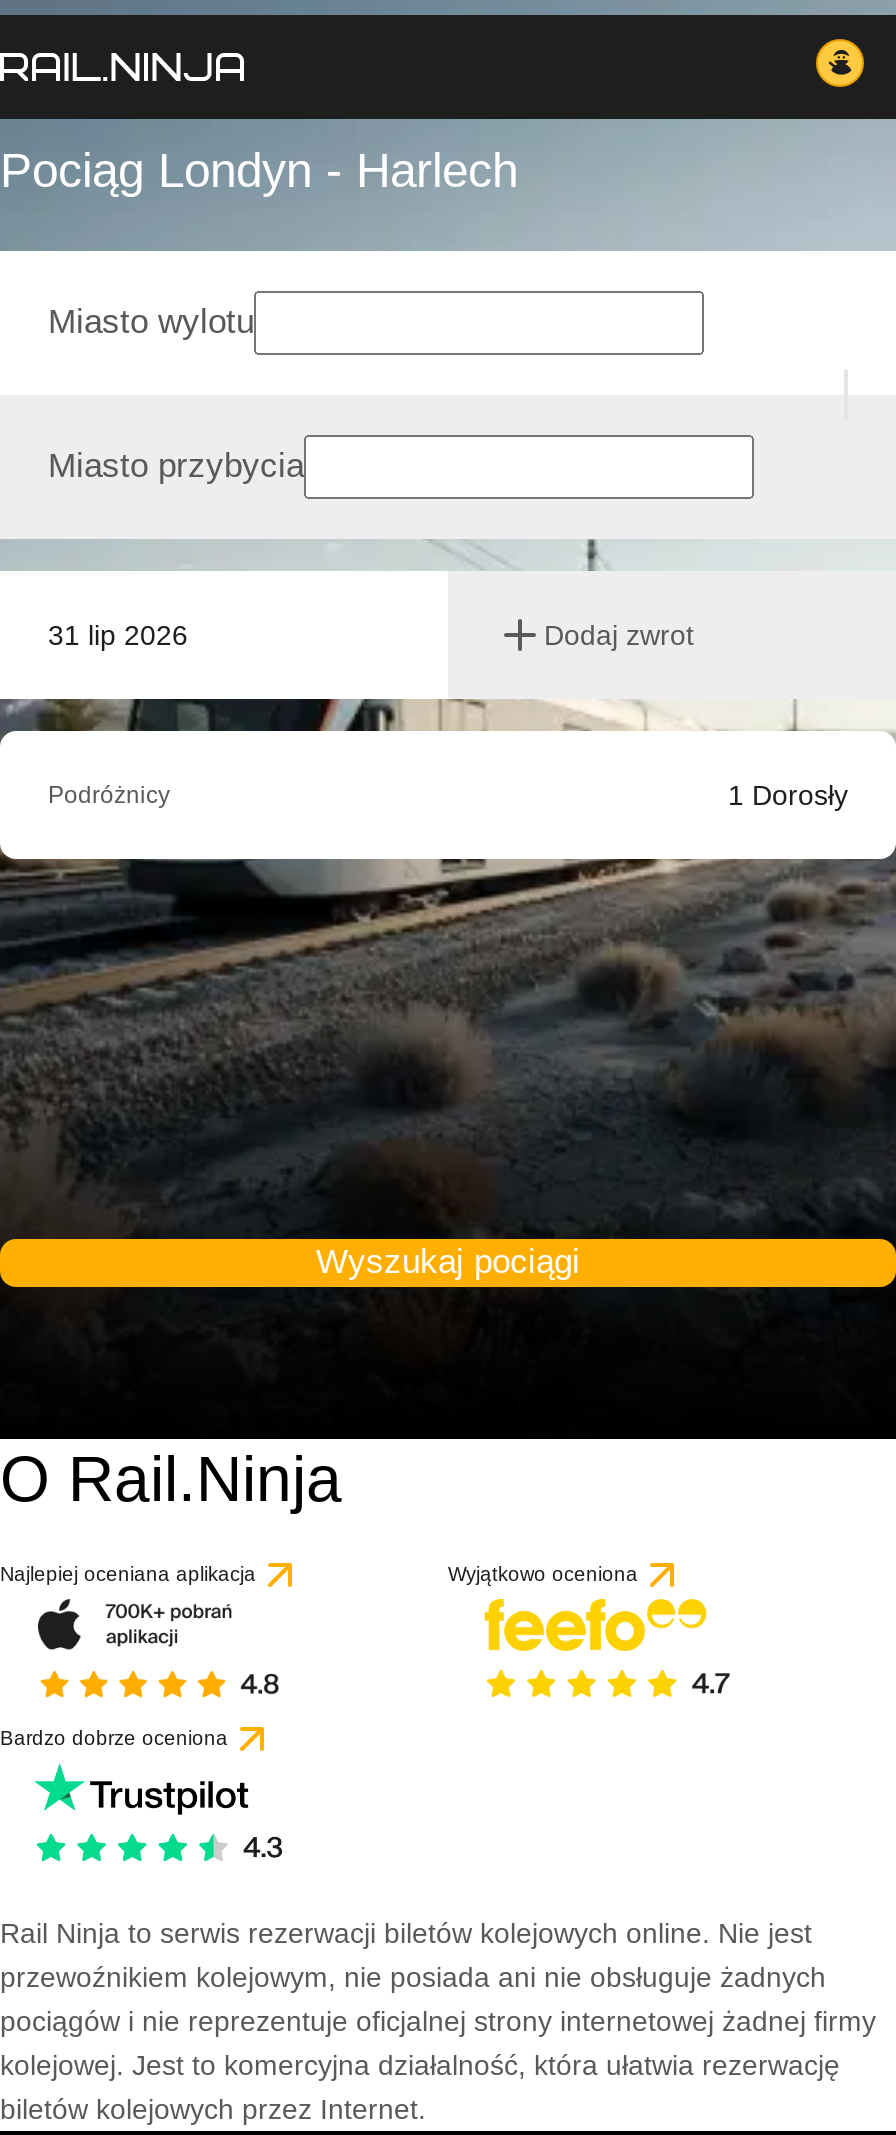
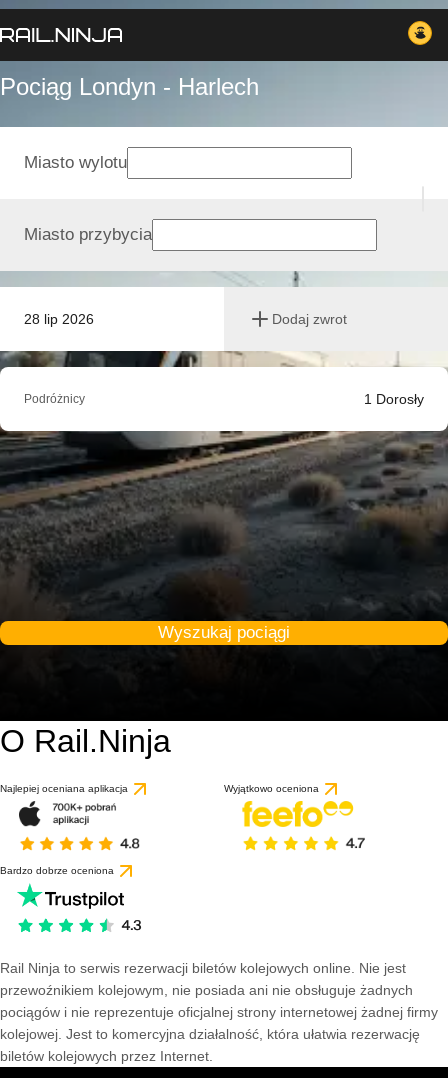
- 31 lip 2026
+ 28 lip 2026
